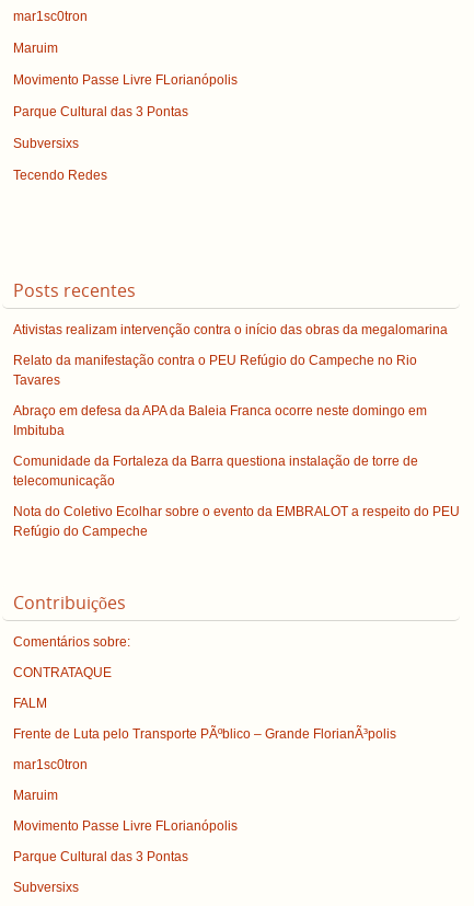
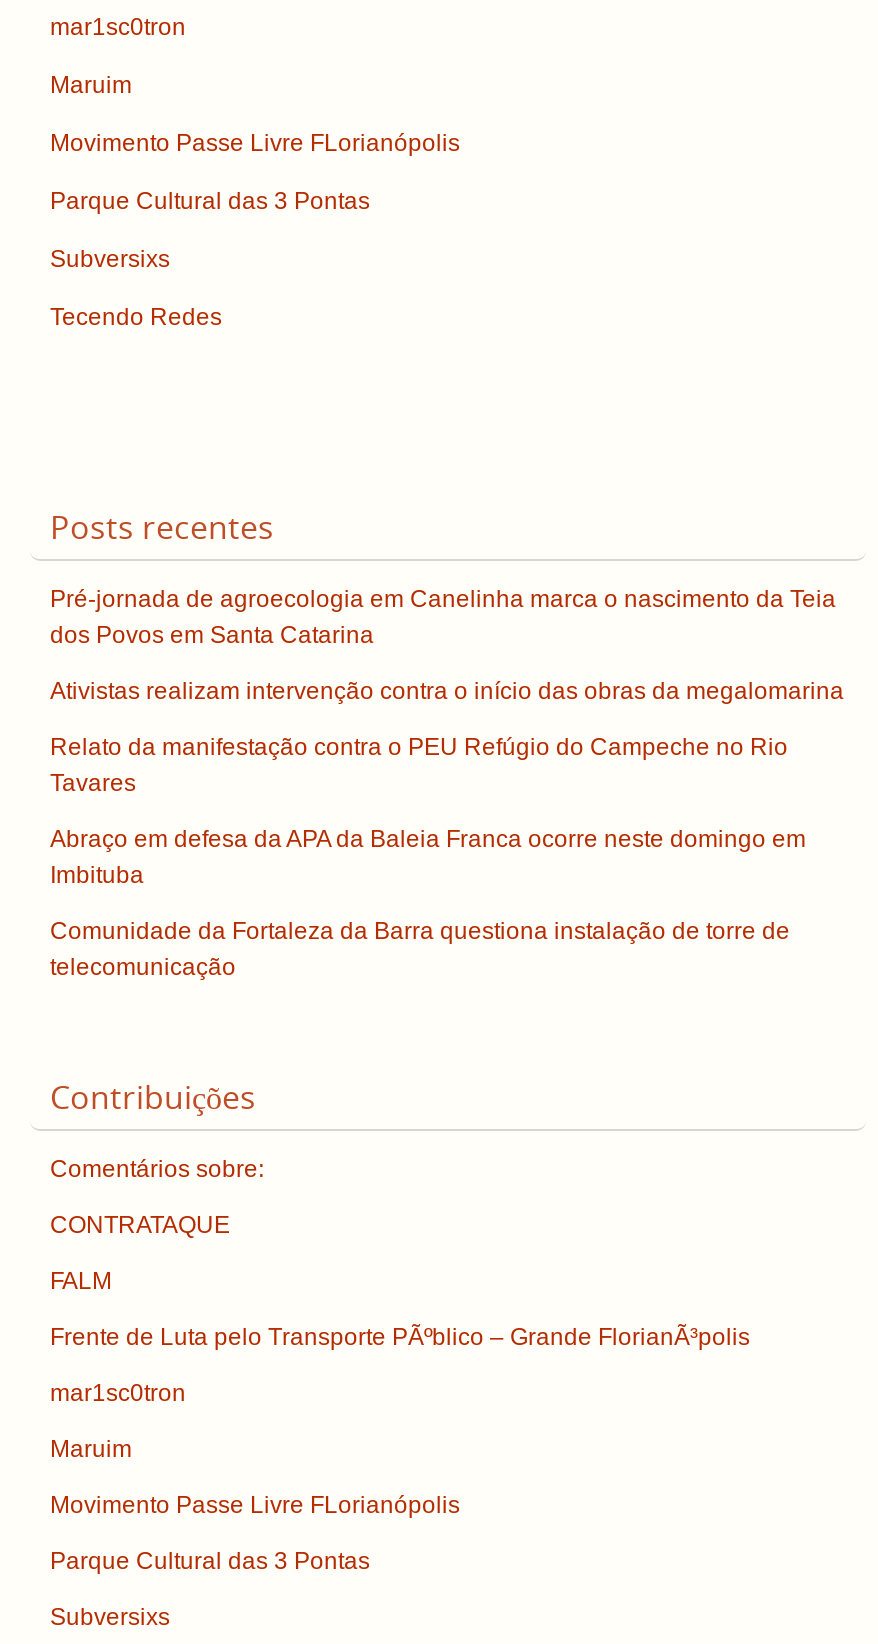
+ Pré-jornada de agroecologia em Canelinha marca o nascimento da Teia
+ dos Povos em Santa Catarina

moved down: Ativistas realizam intervenção contra o início das obras da megalomarina | Relato da manifestação contra o PEU Refúgio do Campeche no Rio | Tavares | Abraço em defesa da APA da Baleia Franca ocorre neste domingo em | Imbituba | Comunidade da Fortaleza da Barra questiona instalação de torre de | telecomunicação

- Nota do Coletivo Ecolhar sobre o evento da EMBRALOT a respeito do PEU
- Refúgio do Campeche
